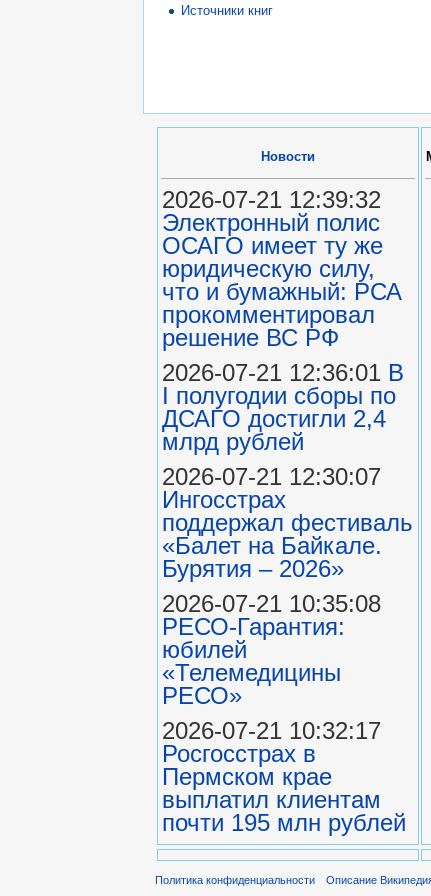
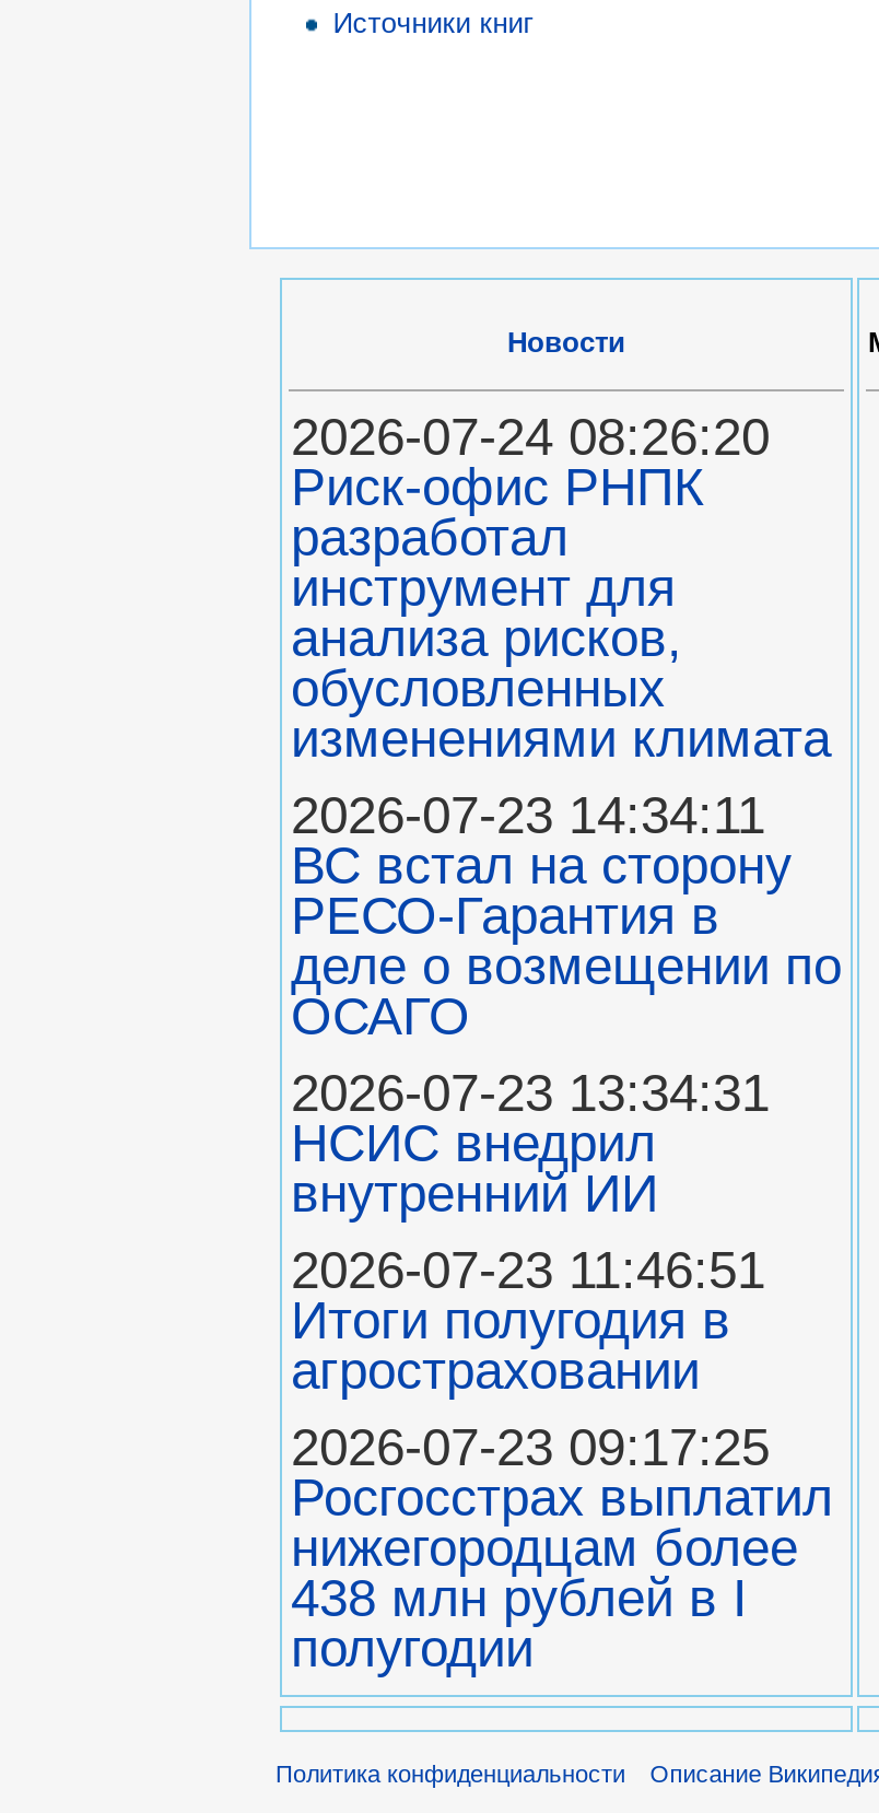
- 2026-07-21 12:39:32
- Электронный полис
- ОСАГО имеет ту же
- юридическую силу,
- что и бумажный: РСА
- прокомментировал
- решение ВС РФ
- 2026-07-21 12:36:01 В
- I полугодии сборы по
- ДСАГО достигли 2,4
- млрд рублей
- 2026-07-21 12:30:07
- Ингосстрах
- поддержал фестиваль
- «Балет на Байкале.
- Бурятия – 2026»
- 2026-07-21 10:35:08
- РЕСО-Гарантия:
- юбилей
- «Телемедицины
- РЕСО»
- 2026-07-21 10:32:17
- Росгосстрах в
- Пермском крае
- выплатил клиентам
- почти 195 млн рублей
+ 2026-07-24 08:26:20
+ Риск-офис РНПК
+ разработал
+ инструмент для
+ анализа рисков,
+ обусловленных
+ изменениями климата
+ 2026-07-23 14:34:11
+ ВС встал на сторону
+ РЕСО-Гарантия в
+ деле о возмещении по
+ ОСАГО
+ 2026-07-23 13:34:31
+ НСИС внедрил
+ внутренний ИИ
+ 2026-07-23 11:46:51
+ Итоги полугодия в
+ агростраховании
+ 2026-07-23 09:17:25
+ Росгосстрах выплатил
+ нижегородцам более
+ 438 млн рублей в I
+ полугодии
